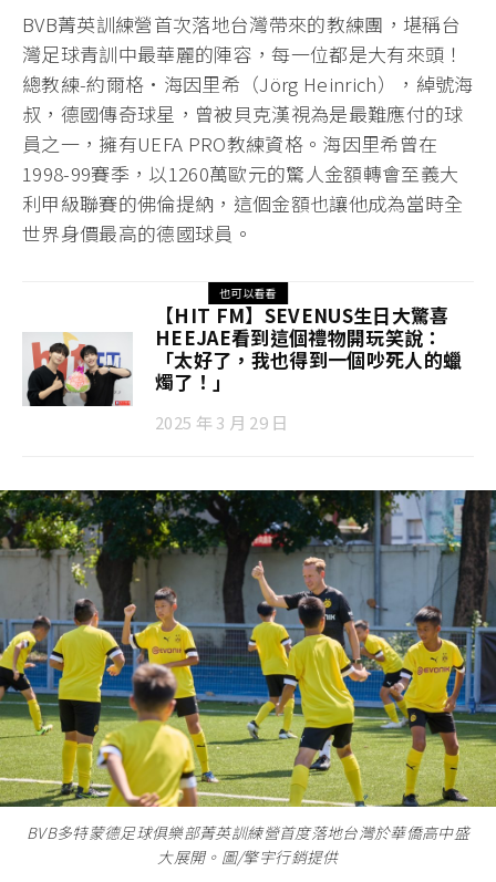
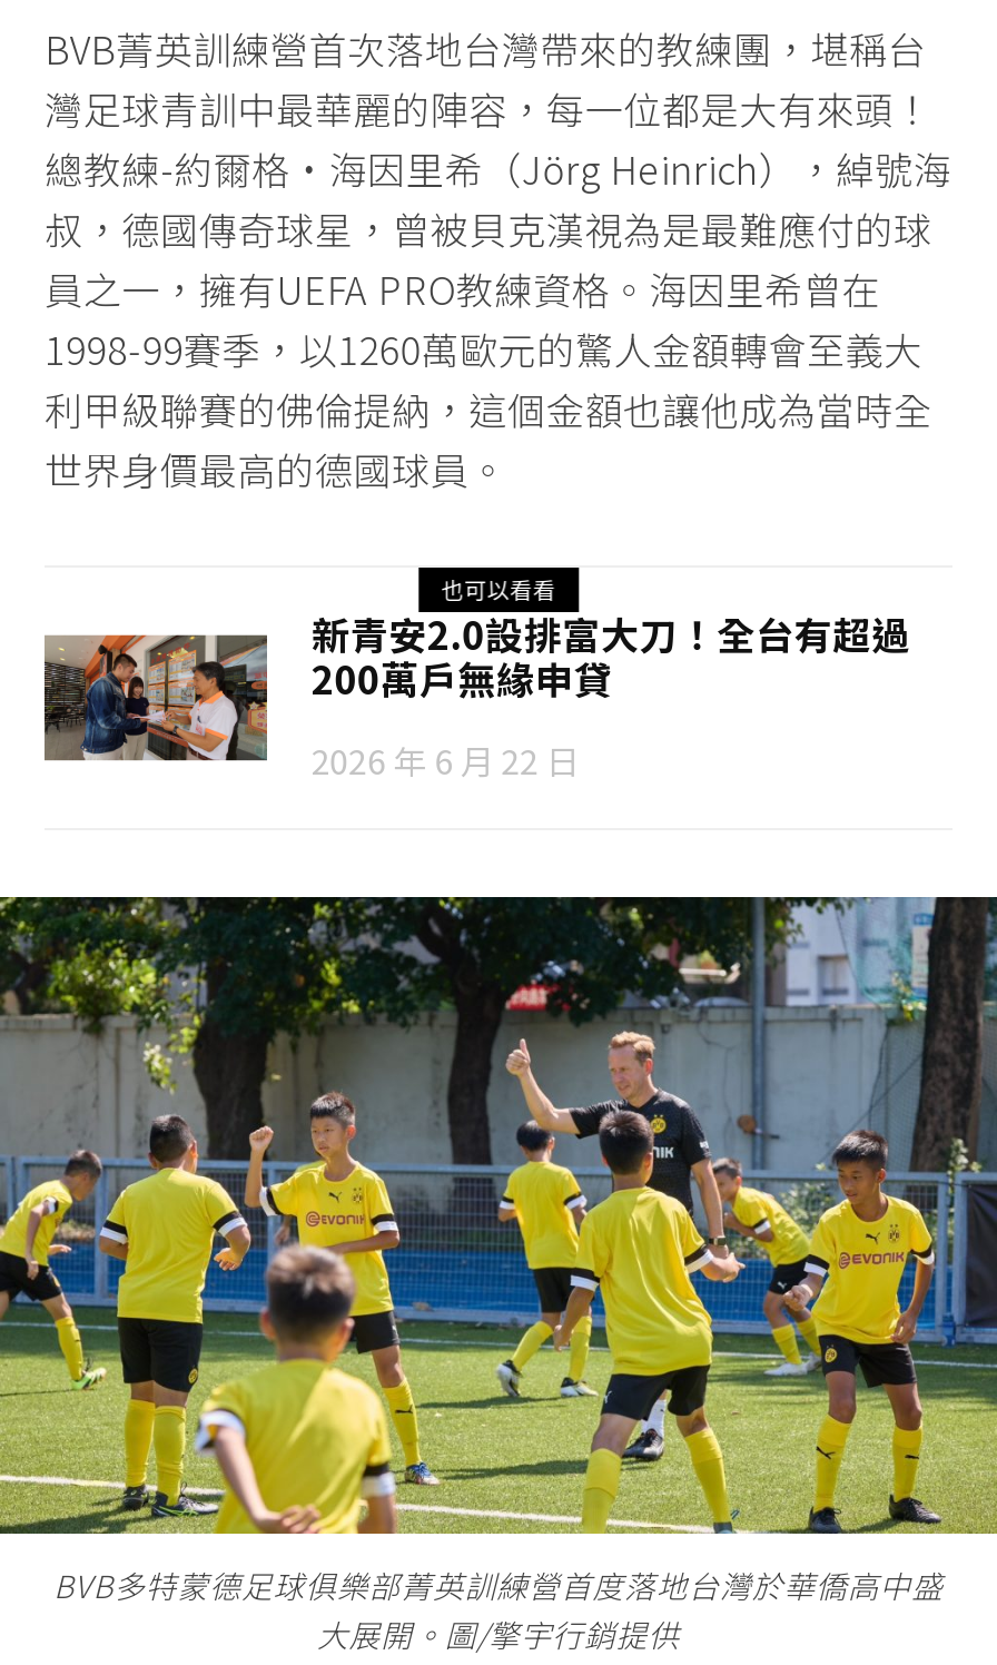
- [image]
- 【HIT FM】SEVENUS生日大驚喜
- HEEJAE看到這個禮物開玩笑說：
- 「太好了，我也得到一個吵死人的蠟
- 燭了！」
+ [image]
+ 新青安2.0設排富大刀！全台有超過
+ 200萬戶無緣申貸

- 2025 年 3 月 29 日
+ 2026 年 6 月 22 日
